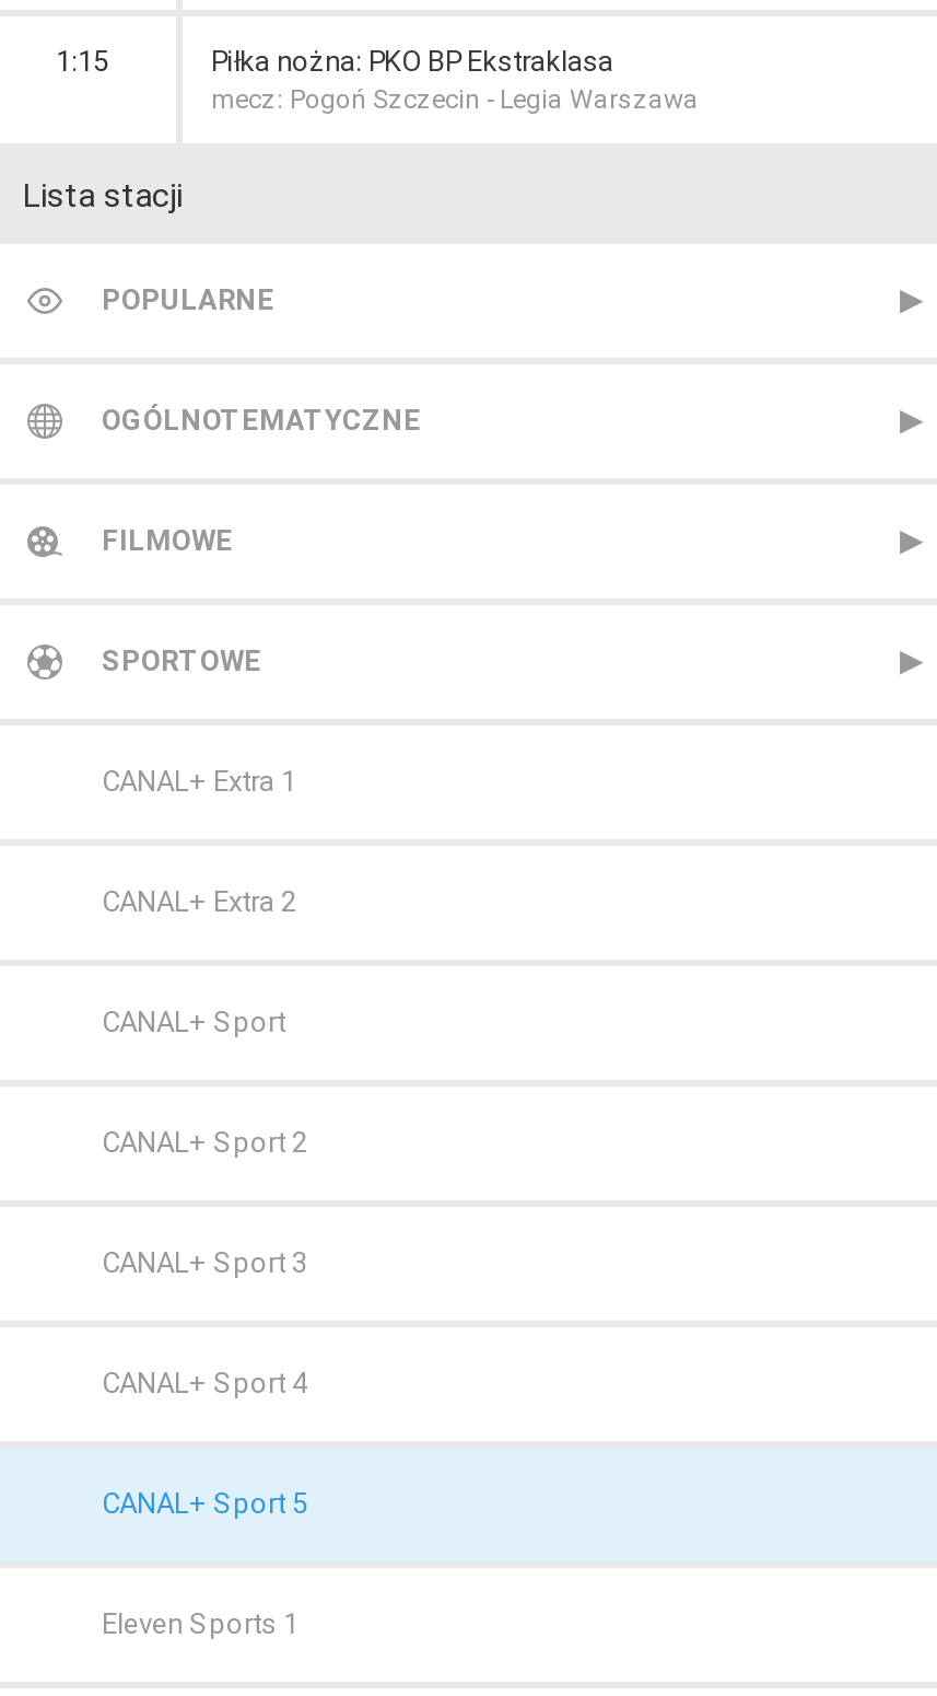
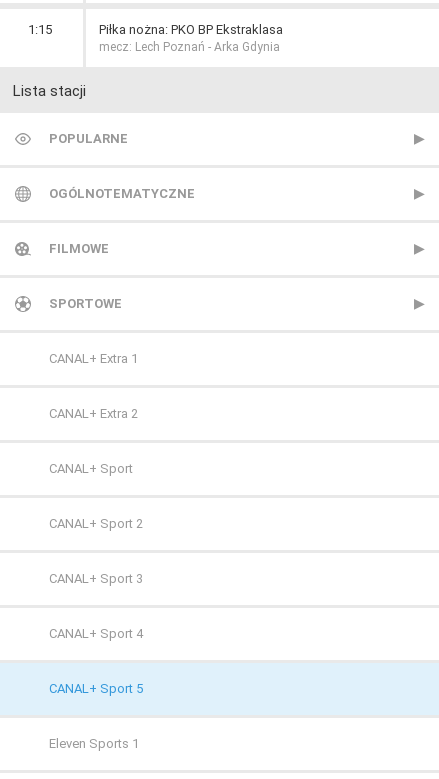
- mecz: Pogoń Szczecin - Legia Warszawa
+ mecz: Lech Poznań - Arka Gdynia
